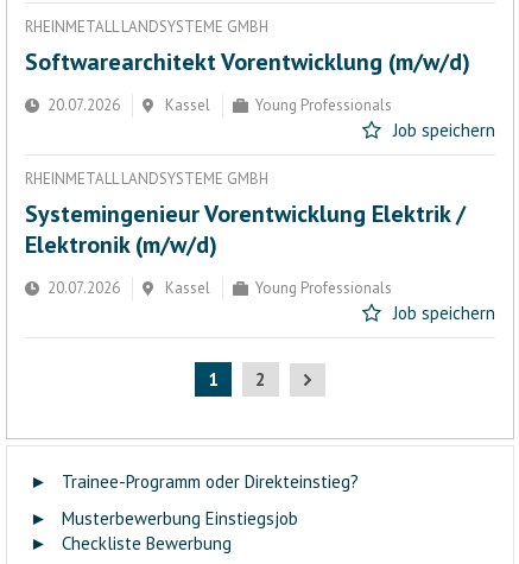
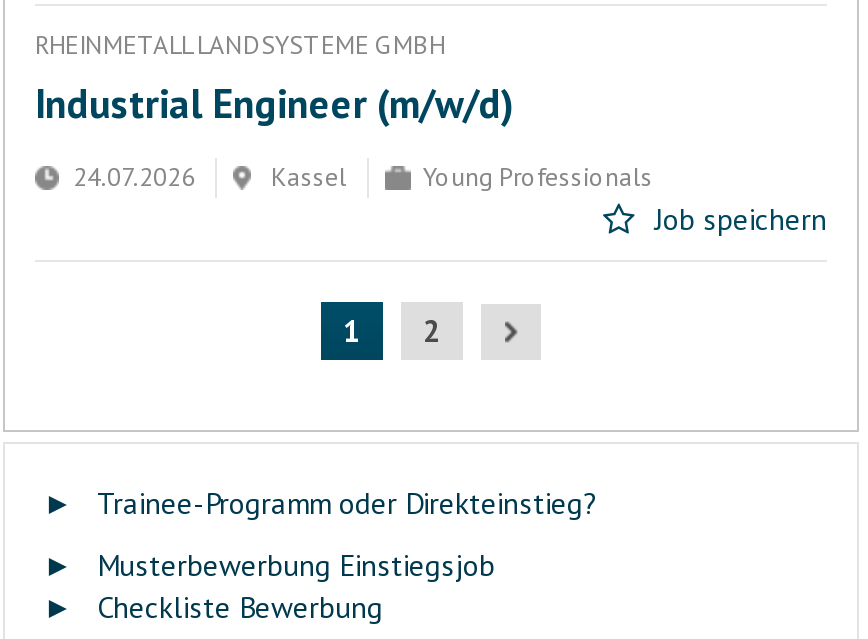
- Softwarearchitekt Vorentwicklung (m/w/d)
- 20.07.2026
- Kassel
- Young Professionals
- Job speichern
- RHEINMETALL LANDSYSTEME GMBH
- Systemingenieur Vorentwicklung Elektrik /
- Elektronik (m/w/d)
- 20.07.2026
+ Industrial Engineer (m/w/d)
+ 24.07.2026
